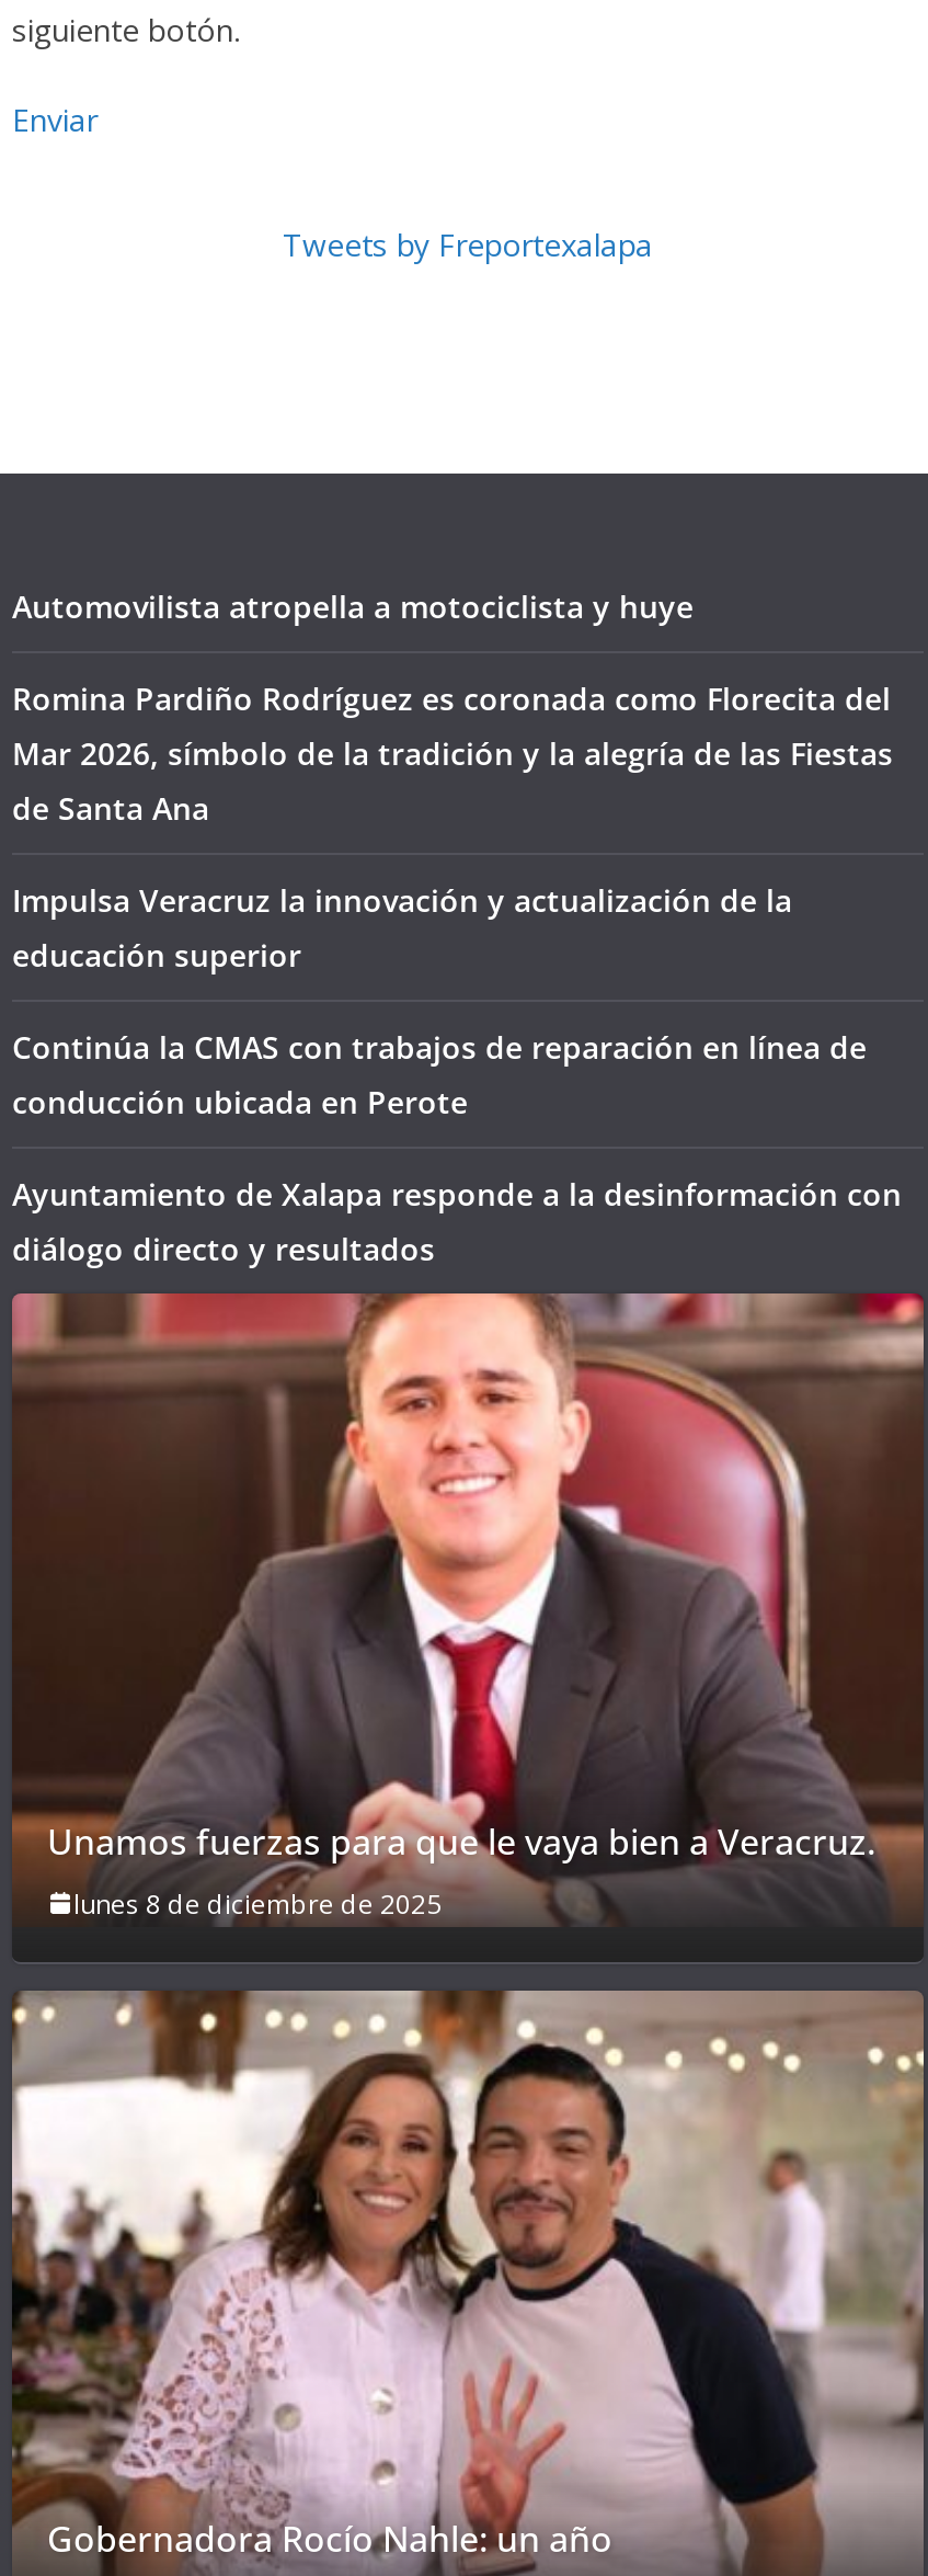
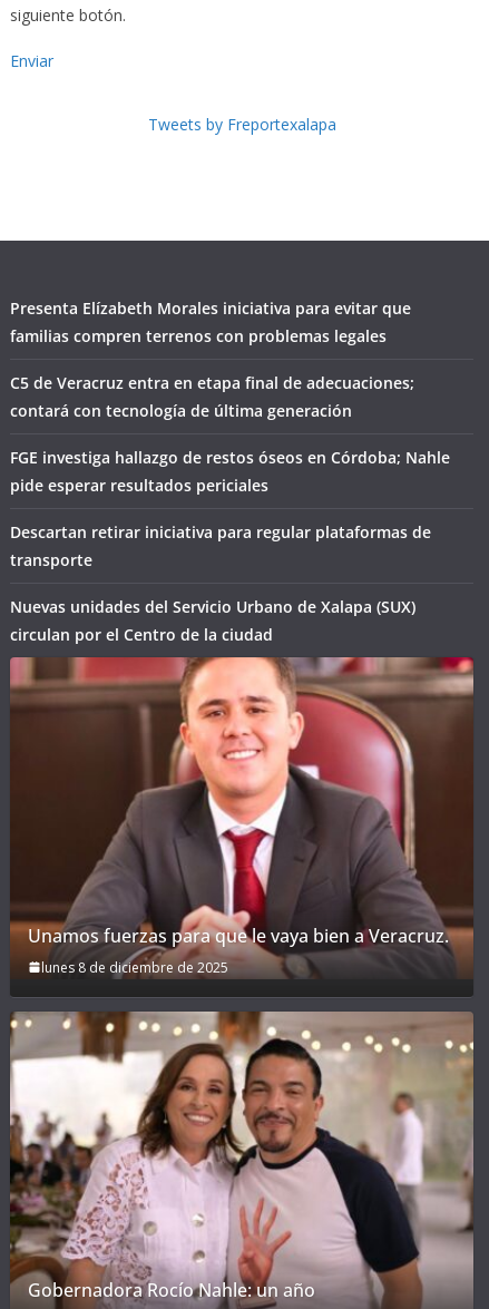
- Automovilista atropella a motociclista y huye
+ Presenta Elízabeth Morales iniciativa para evitar que
+ familias compren terrenos con problemas legales

- Romina Pardiño Rodríguez es coronada como Florecita del
- Mar 2026, símbolo de la tradición y la alegría de las Fiestas
- de Santa Ana
+ C5 de Veracruz entra en etapa final de adecuaciones;
+ contará con tecnología de última generación

- Impulsa Veracruz la innovación y actualización de la
- educación superior
+ FGE investiga hallazgo de restos óseos en Córdoba; Nahle
+ pide esperar resultados periciales

- Continúa la CMAS con trabajos de reparación en línea de
- conducción ubicada en Perote
+ Descartan retirar iniciativa para regular plataformas de
+ transporte

- Ayuntamiento de Xalapa responde a la desinformación con
- diálogo directo y resultados
+ Nuevas unidades del Servicio Urbano de Xalapa (SUX)
+ circulan por el Centro de la ciudad
